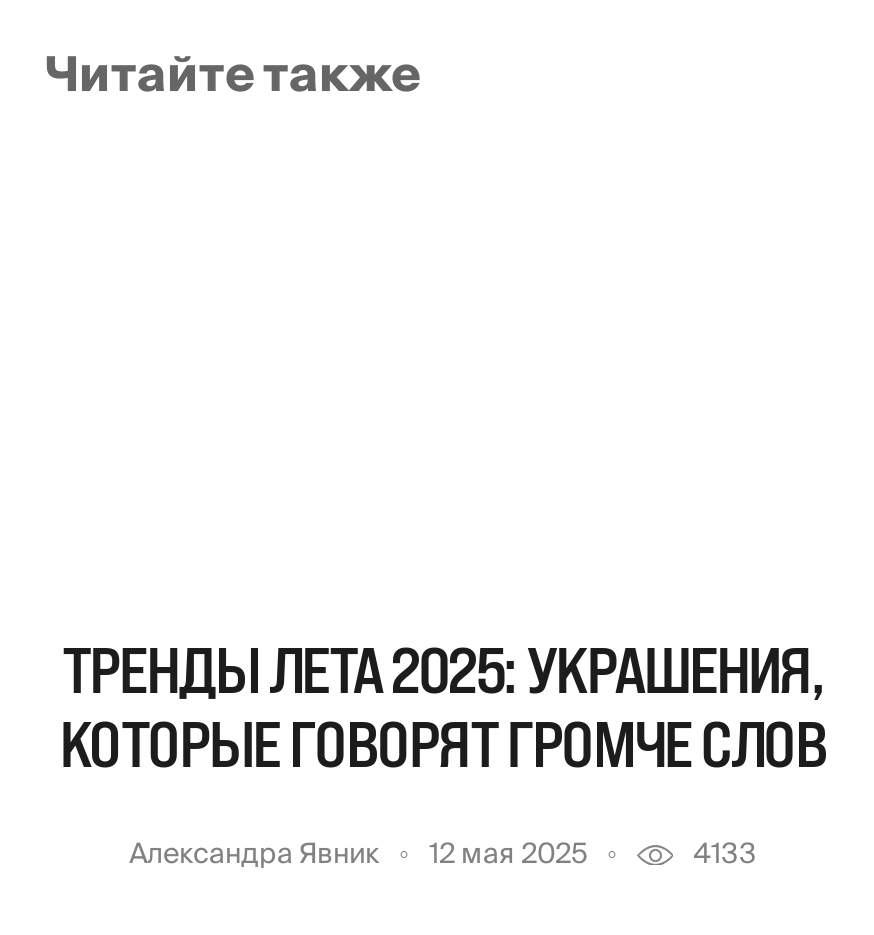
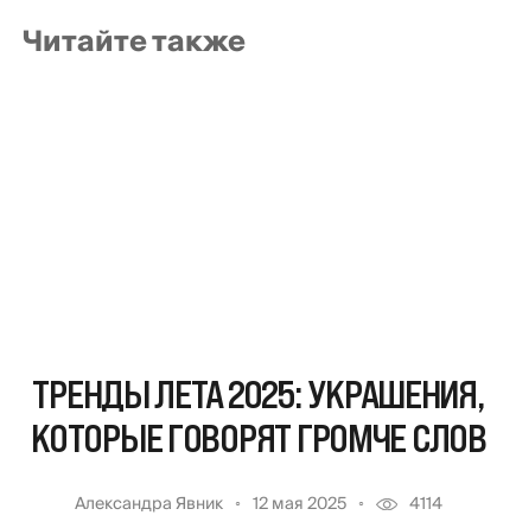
- 4133
+ 4114
